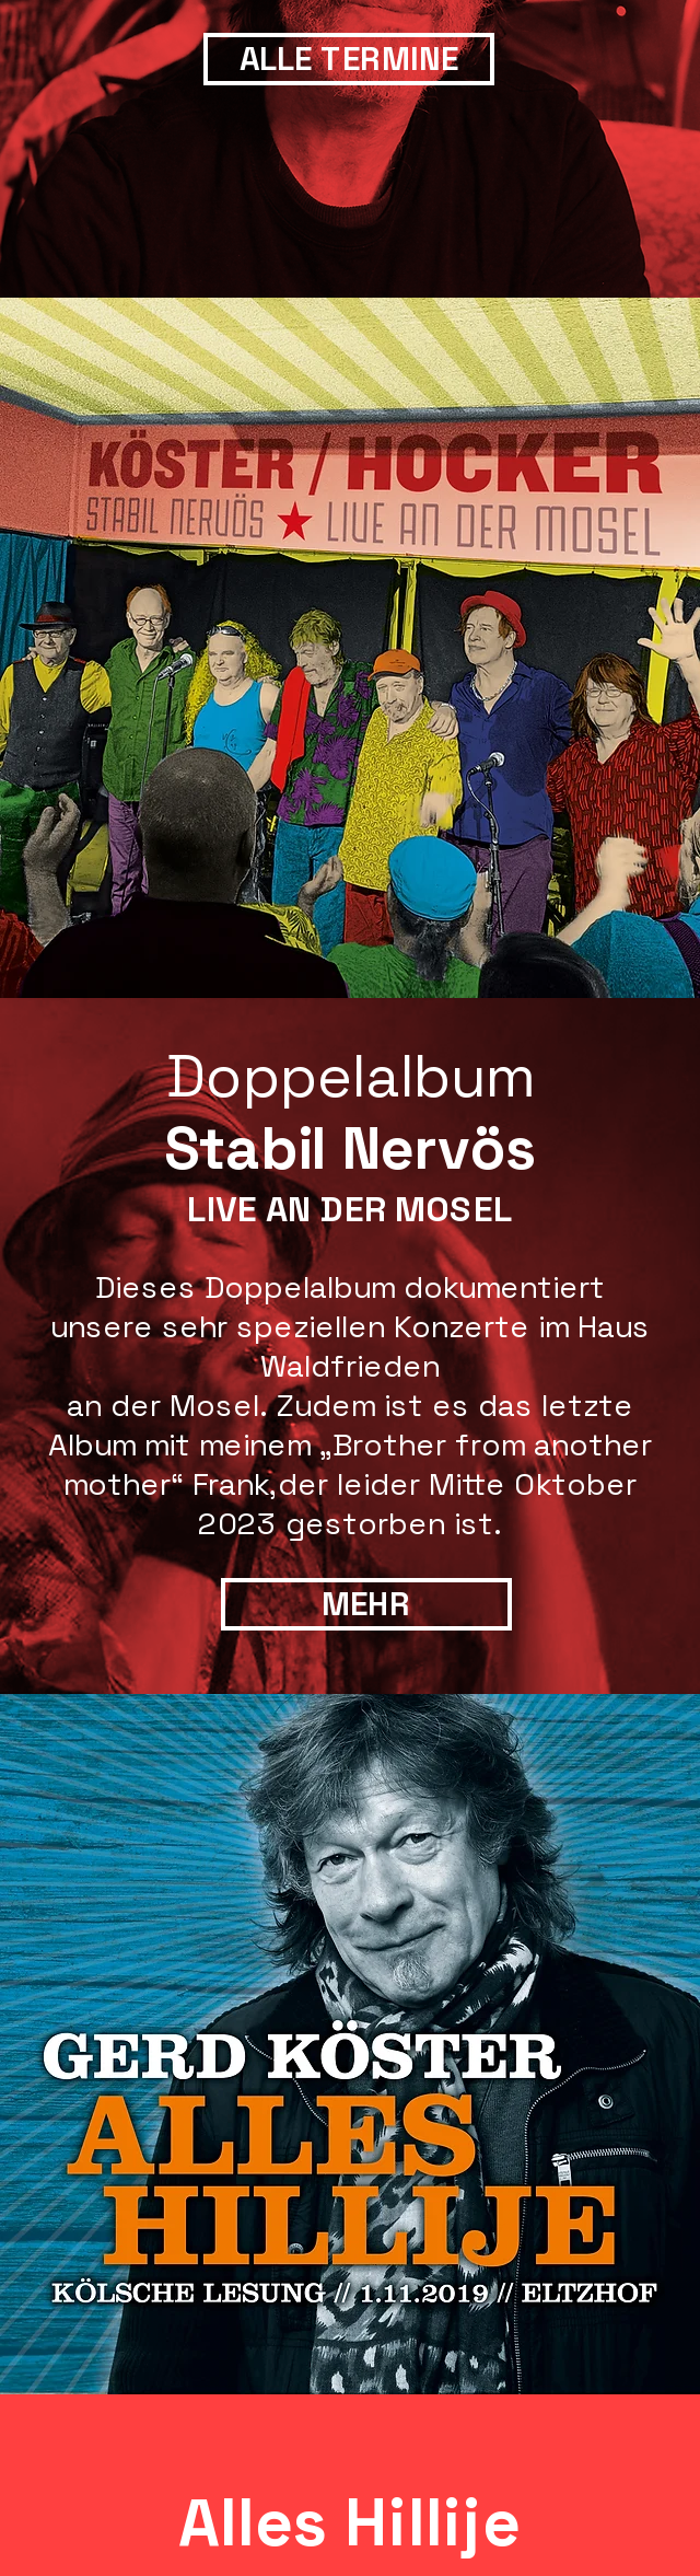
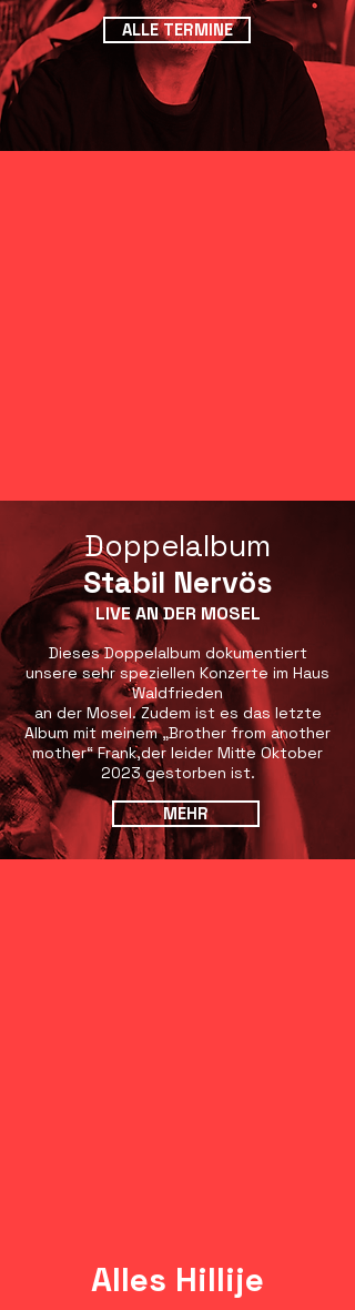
- [image]

- [image]
